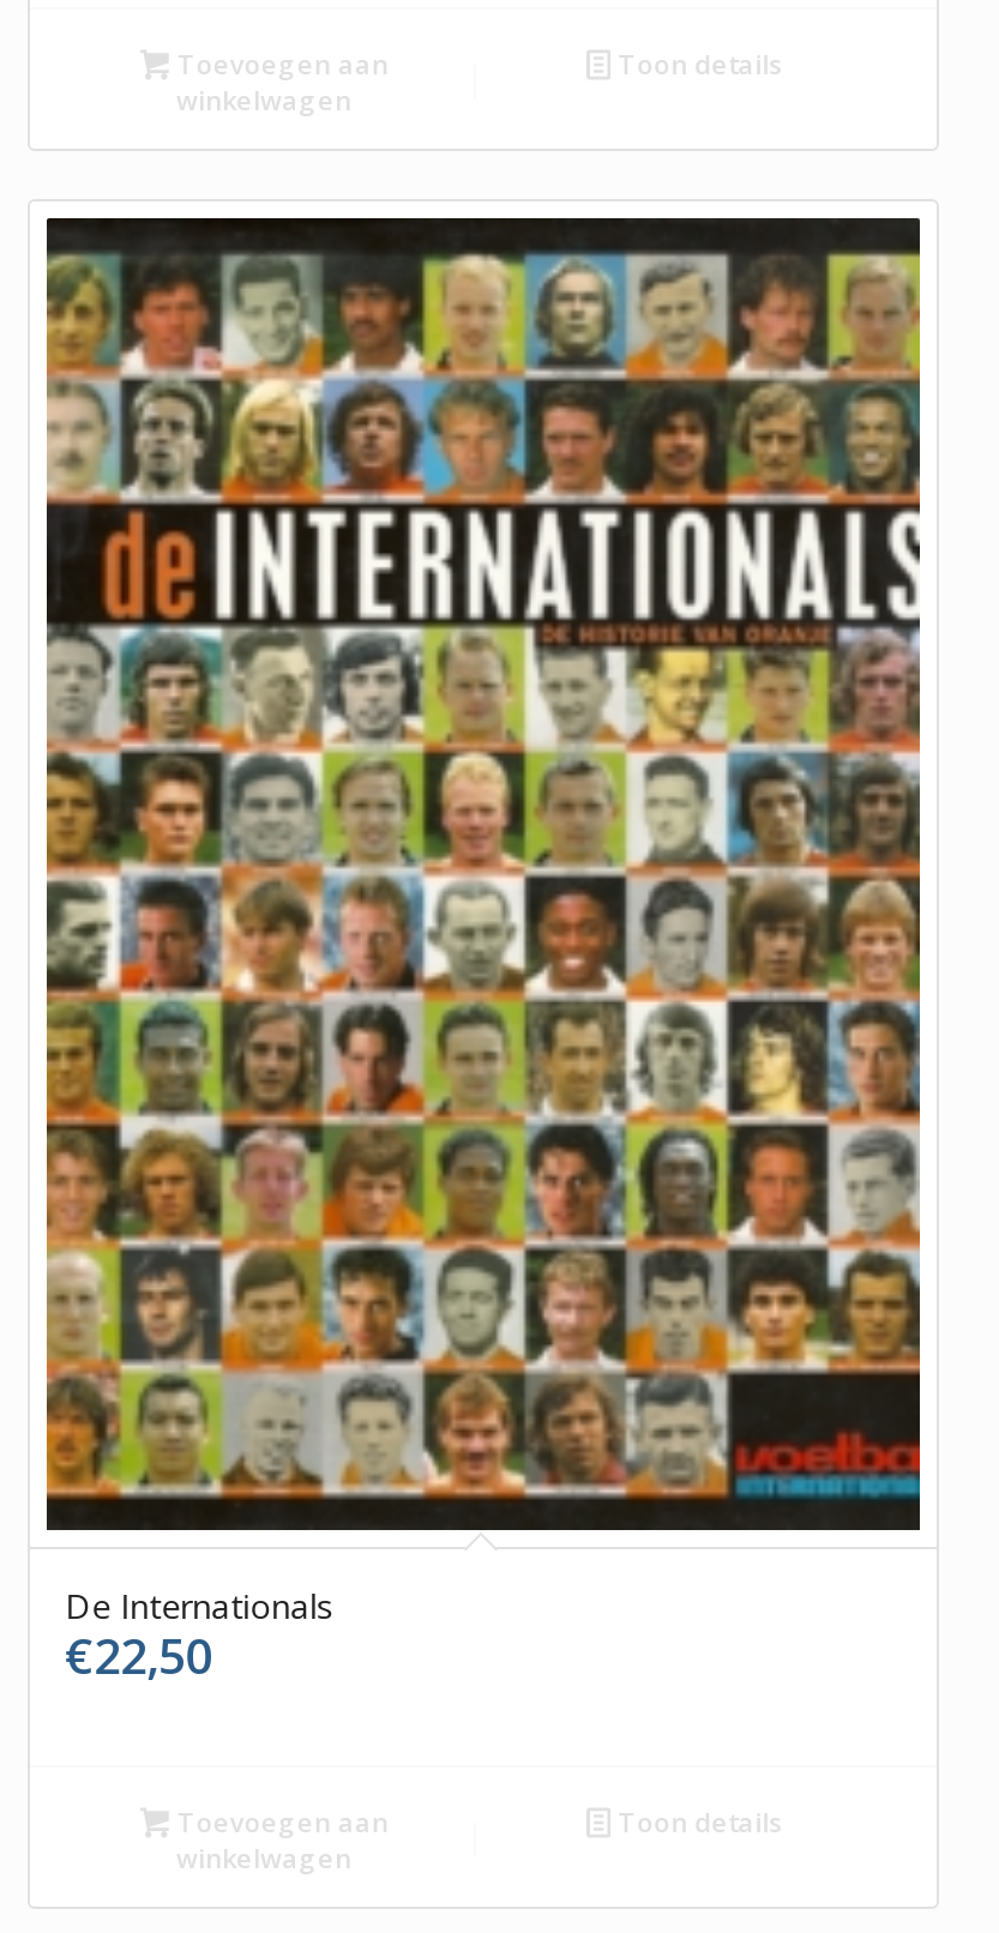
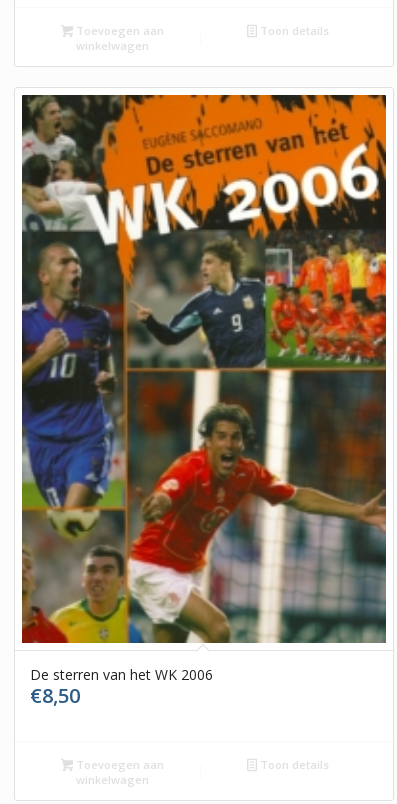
- [image]
- De Internationals
- €22,50
+ [image]
+ De sterren van het WK 2006
+ €8,50
